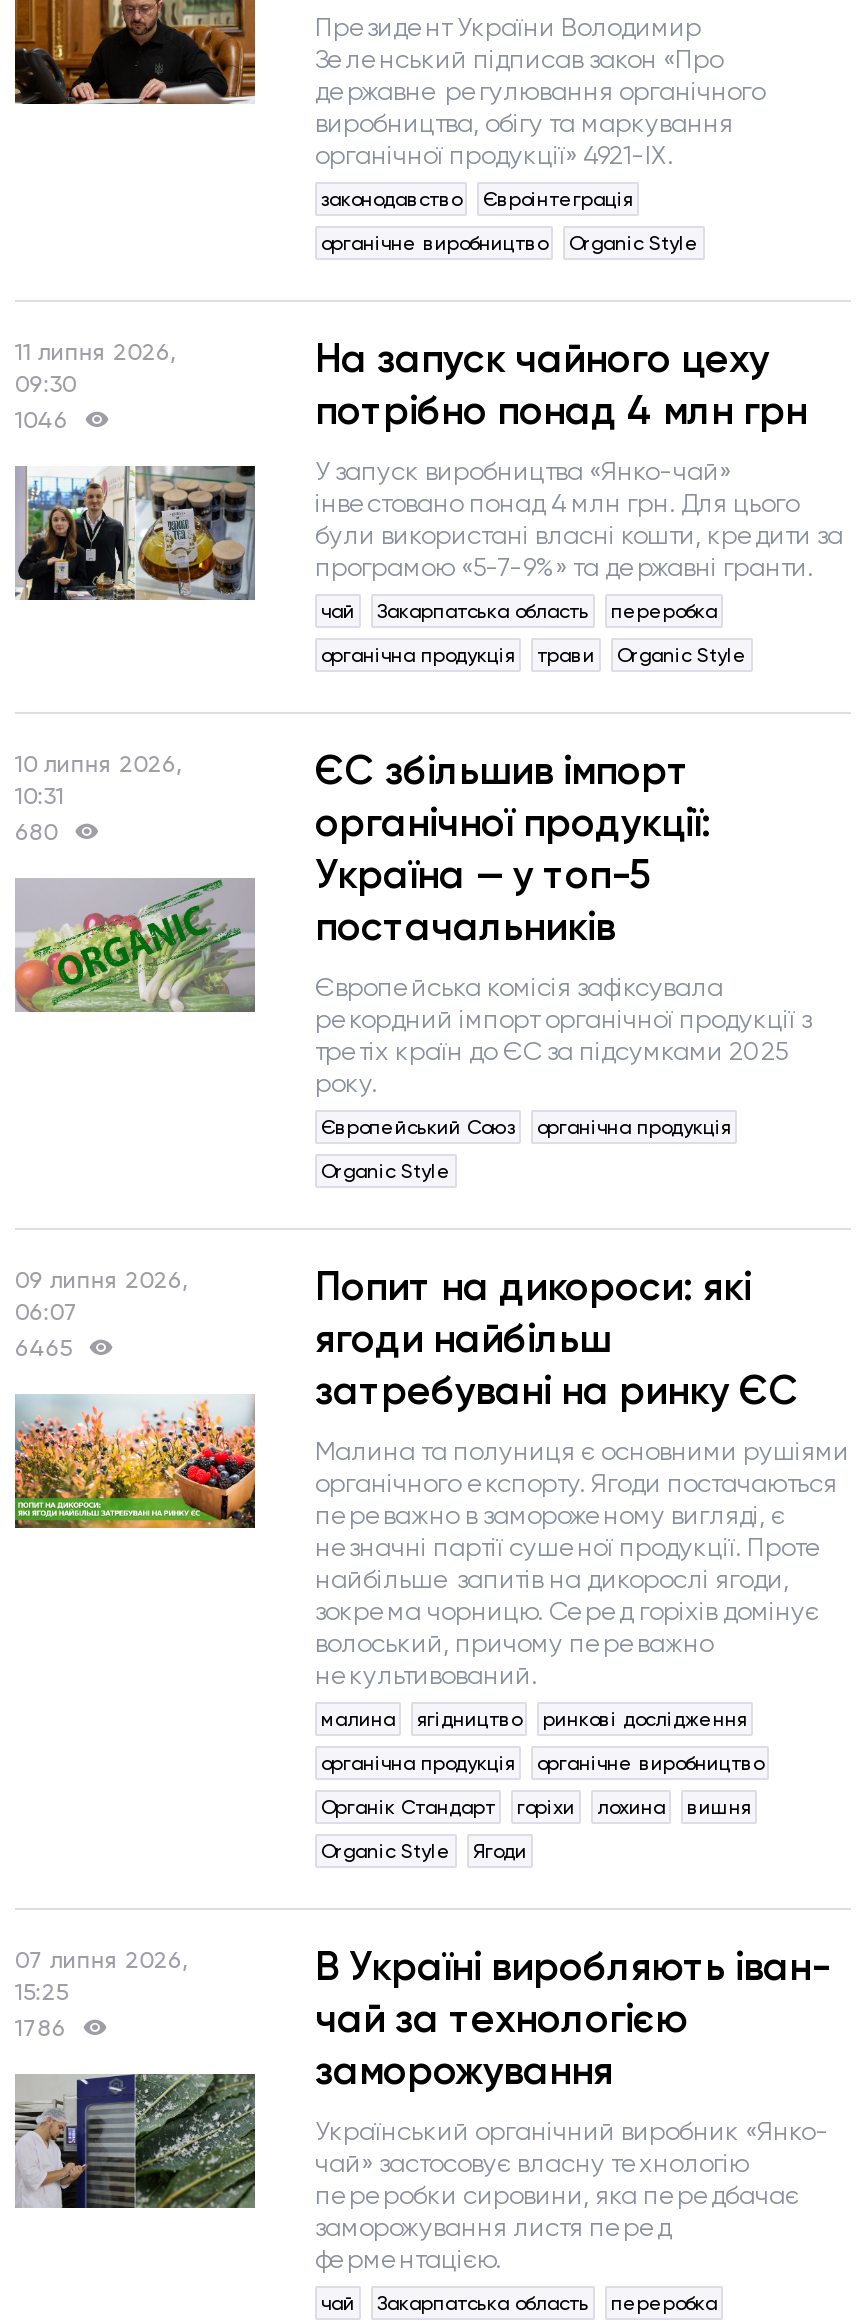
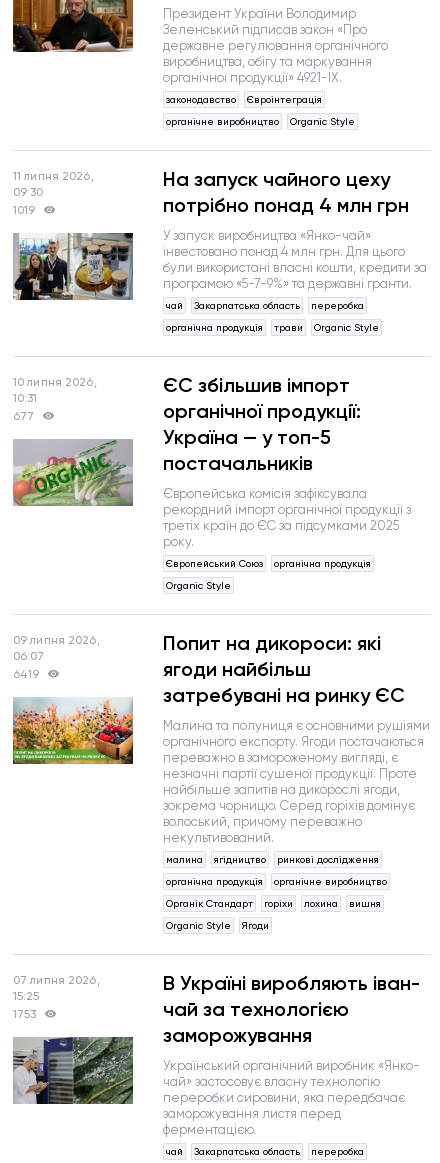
- 1046
+ 1019

- 680
+ 677

- 6465
+ 6419

- 1786
+ 1753
